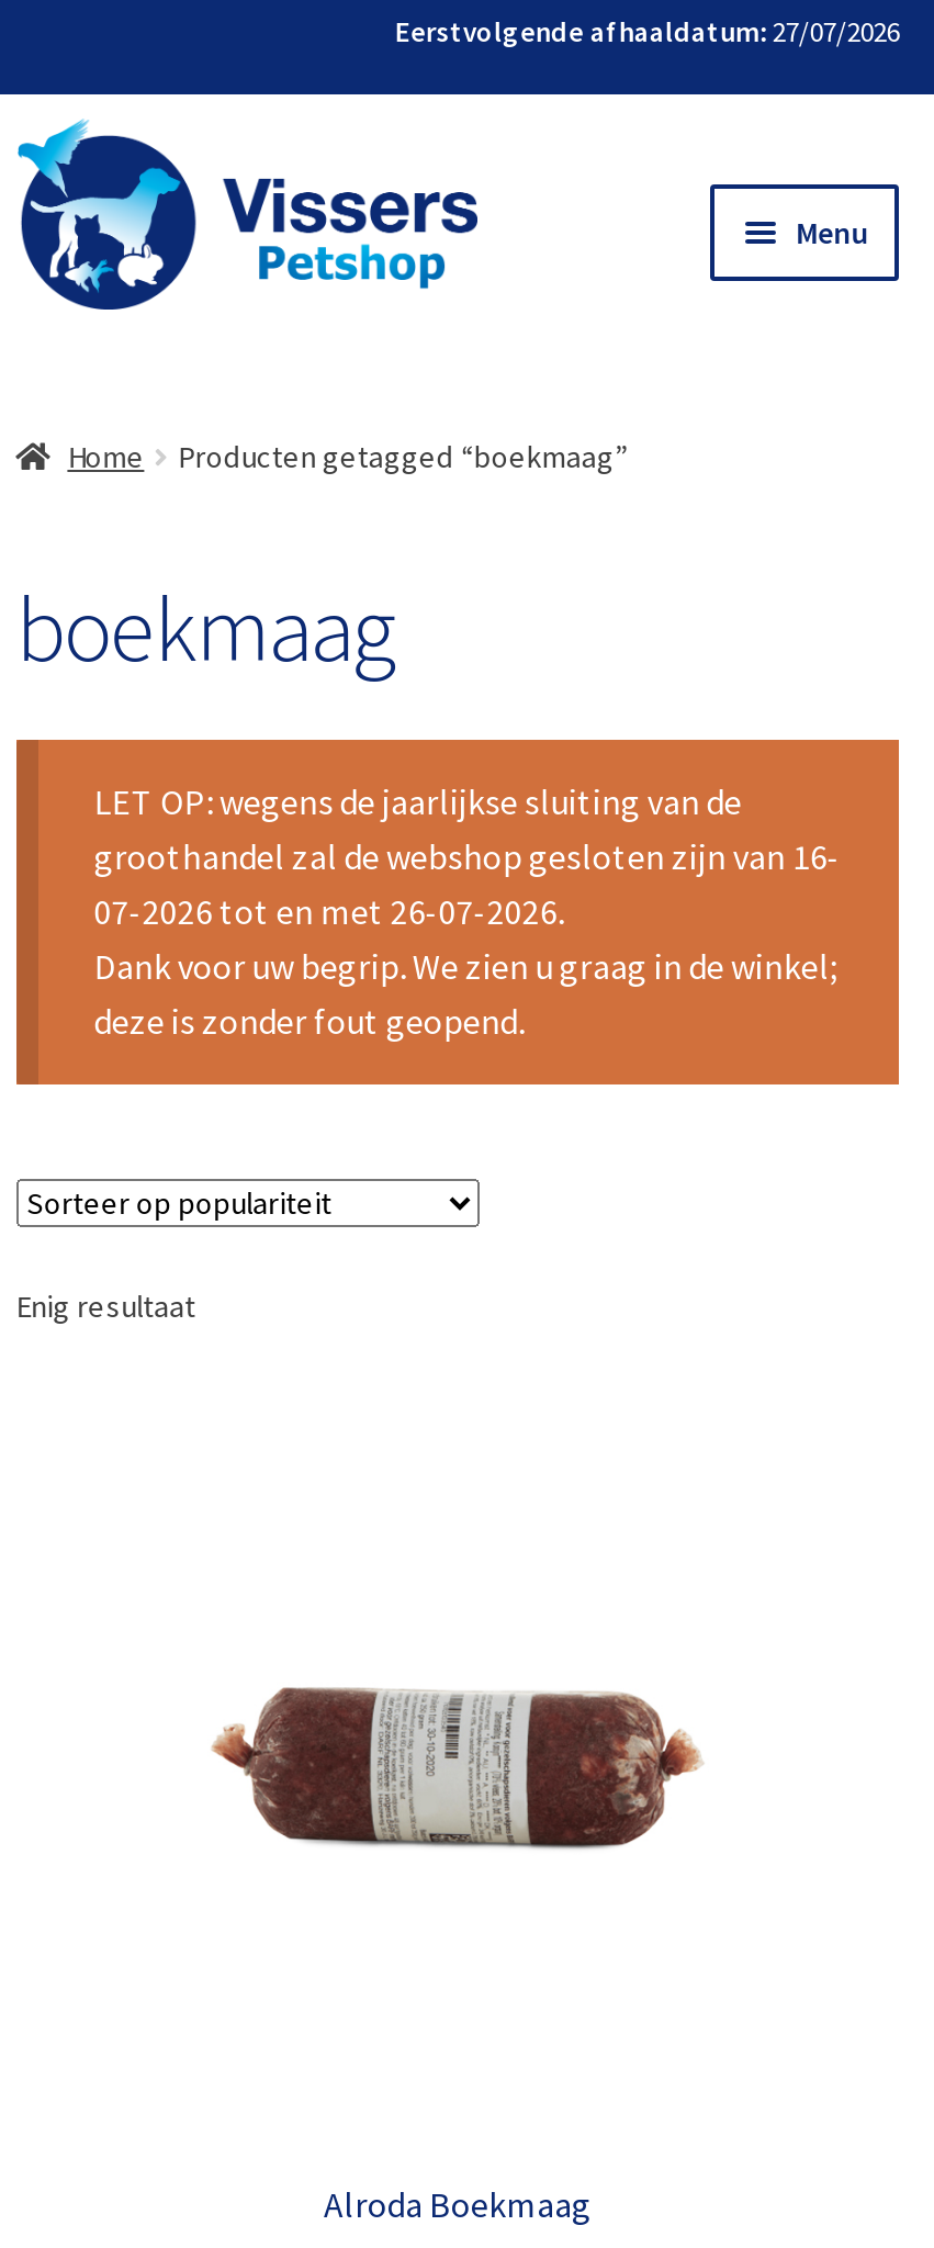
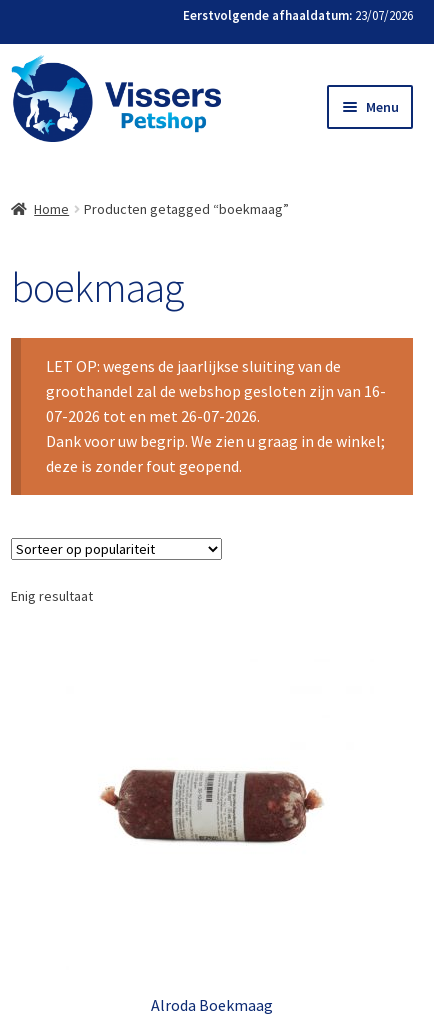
- Eerstvolgende afhaaldatum: 27/07/2026
+ Eerstvolgende afhaaldatum: 23/07/2026
